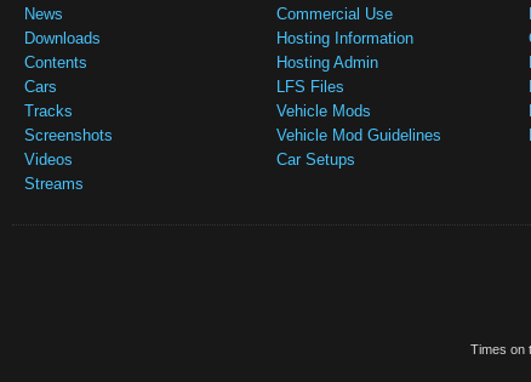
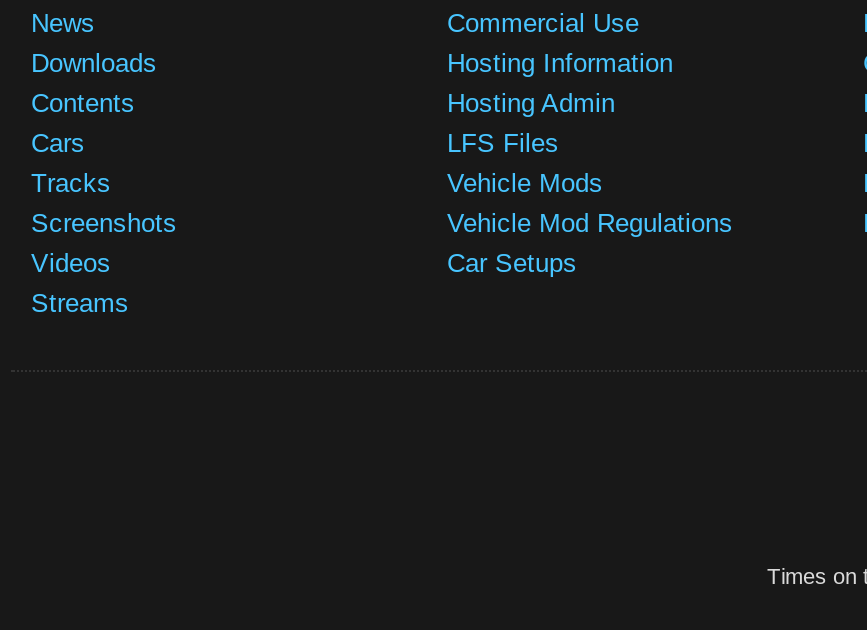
- Vehicle Mod Guidelines
+ Vehicle Mod Regulations
